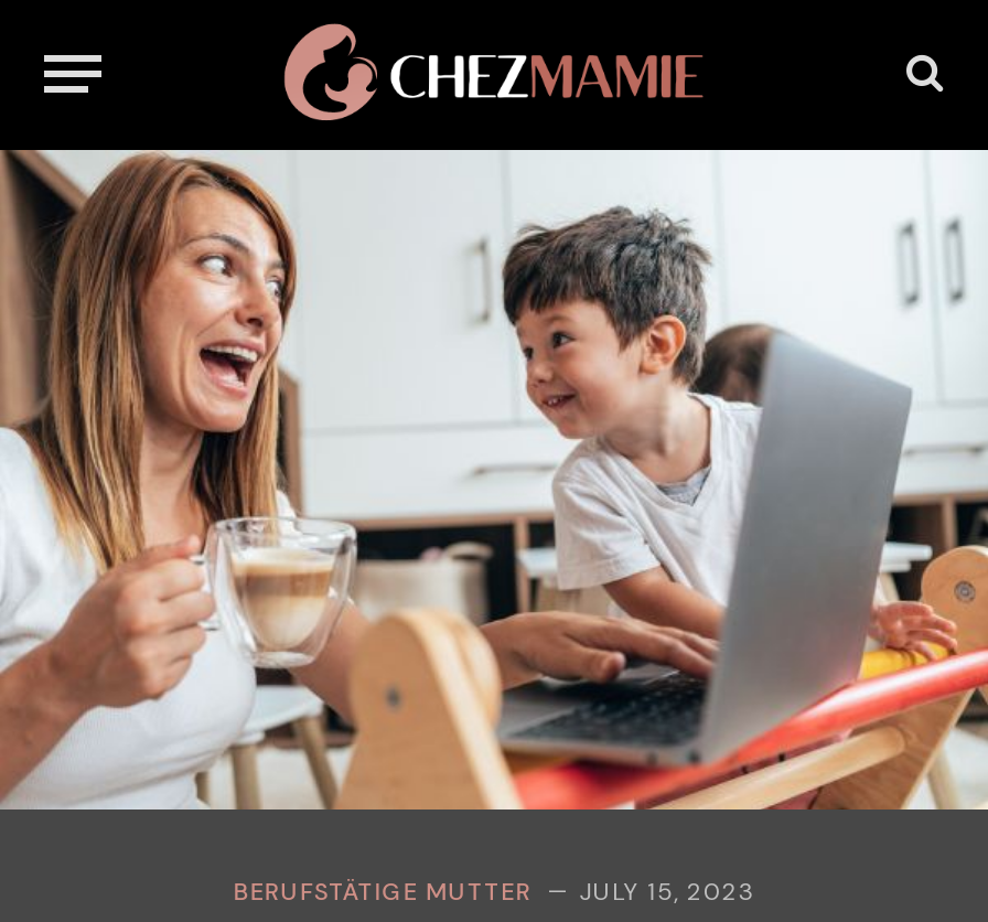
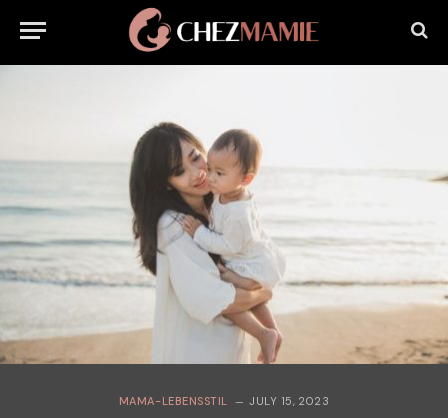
- [image]
- BERUFSTÄTIGE MUTTER
+ [image]
+ MAMA-LEBENSSTIL
